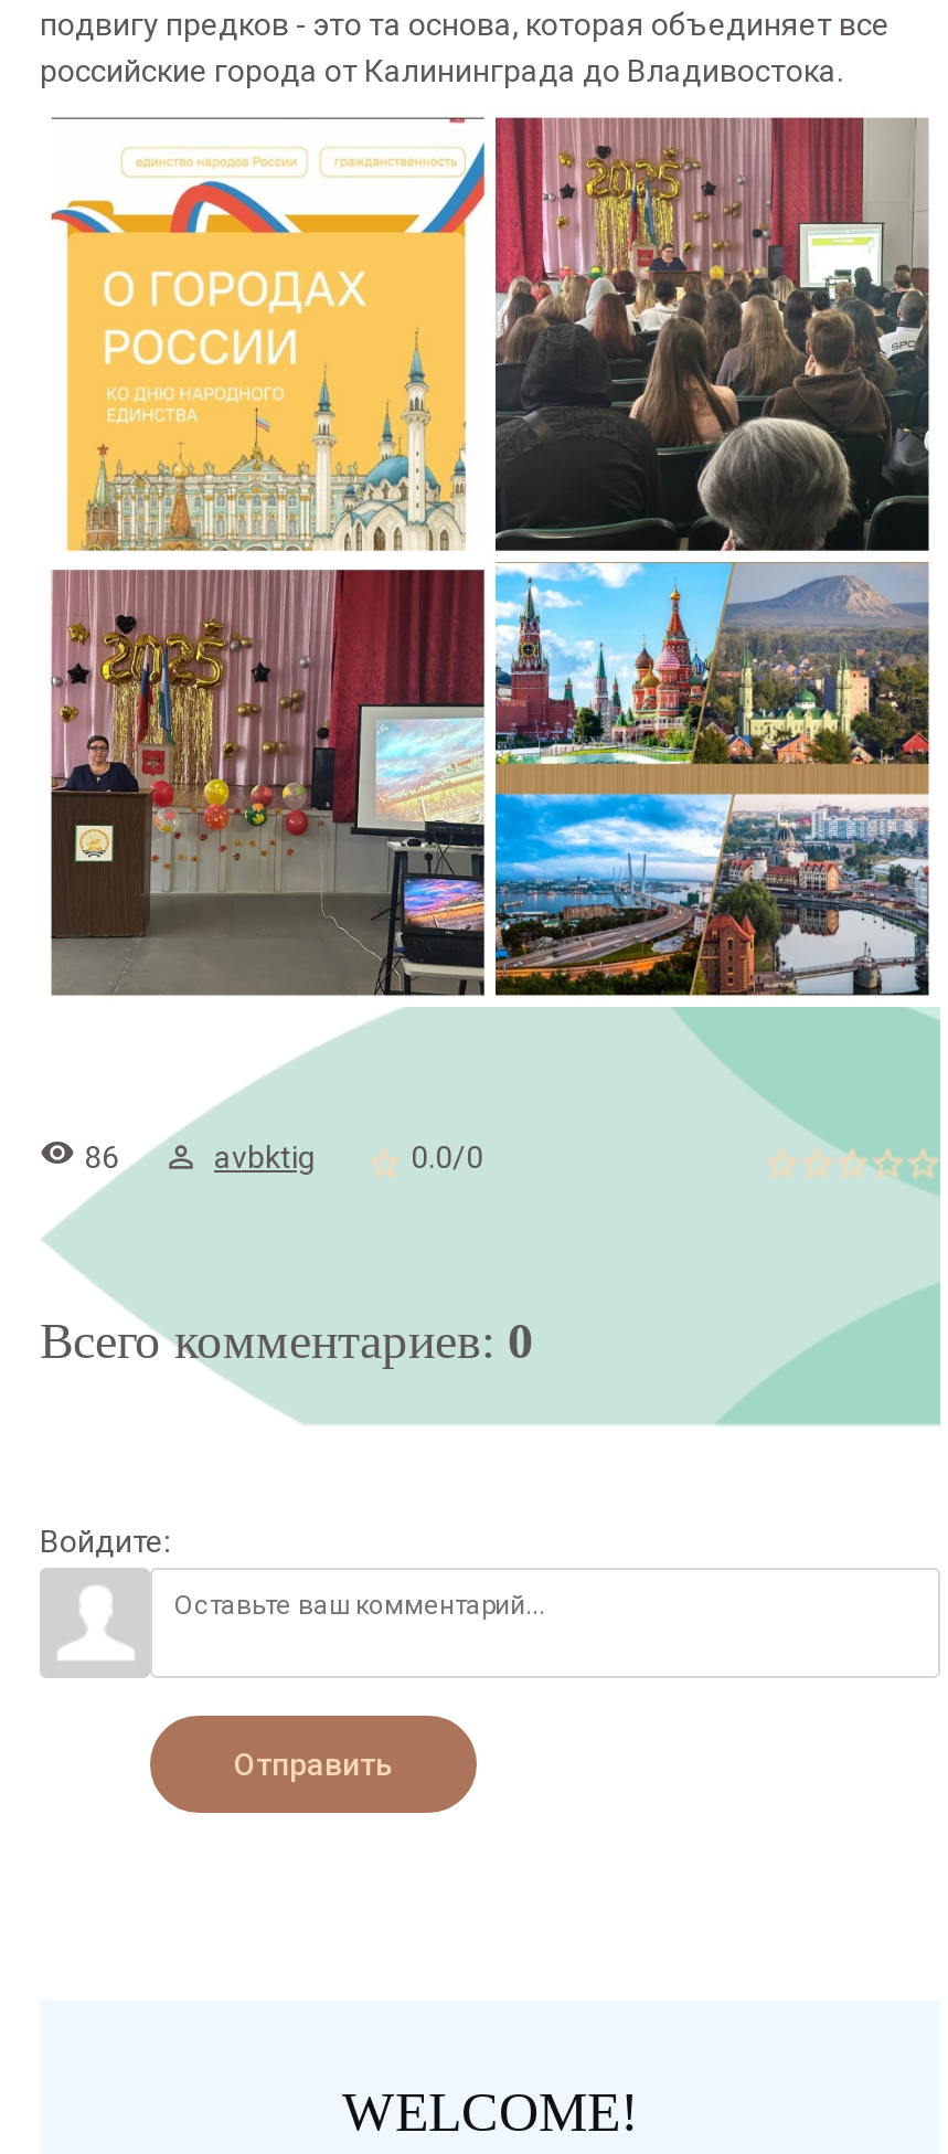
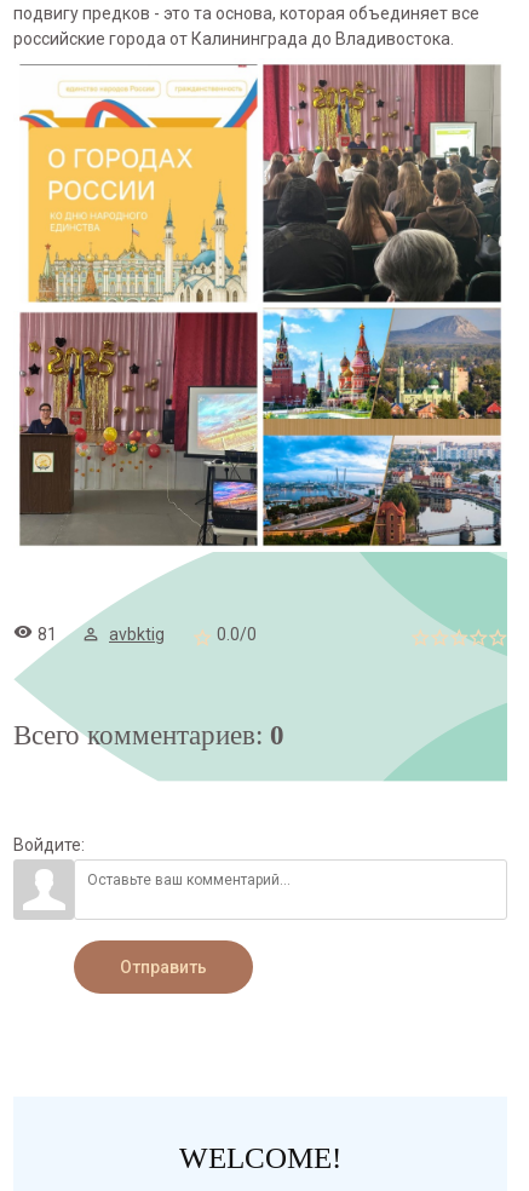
- 86
+ 81
